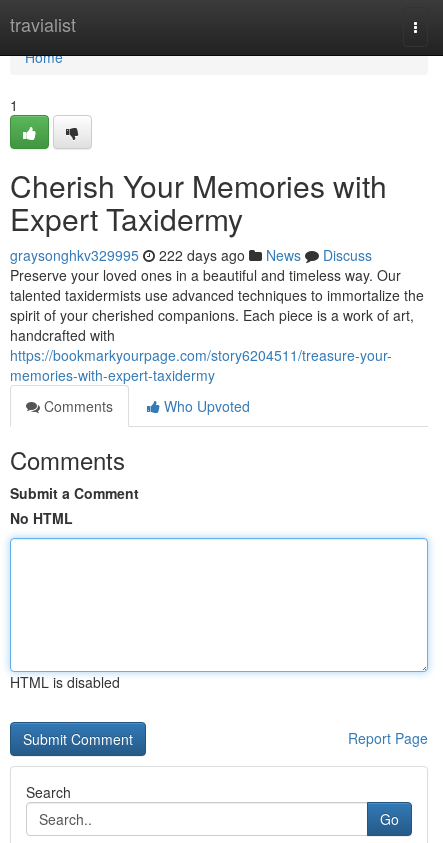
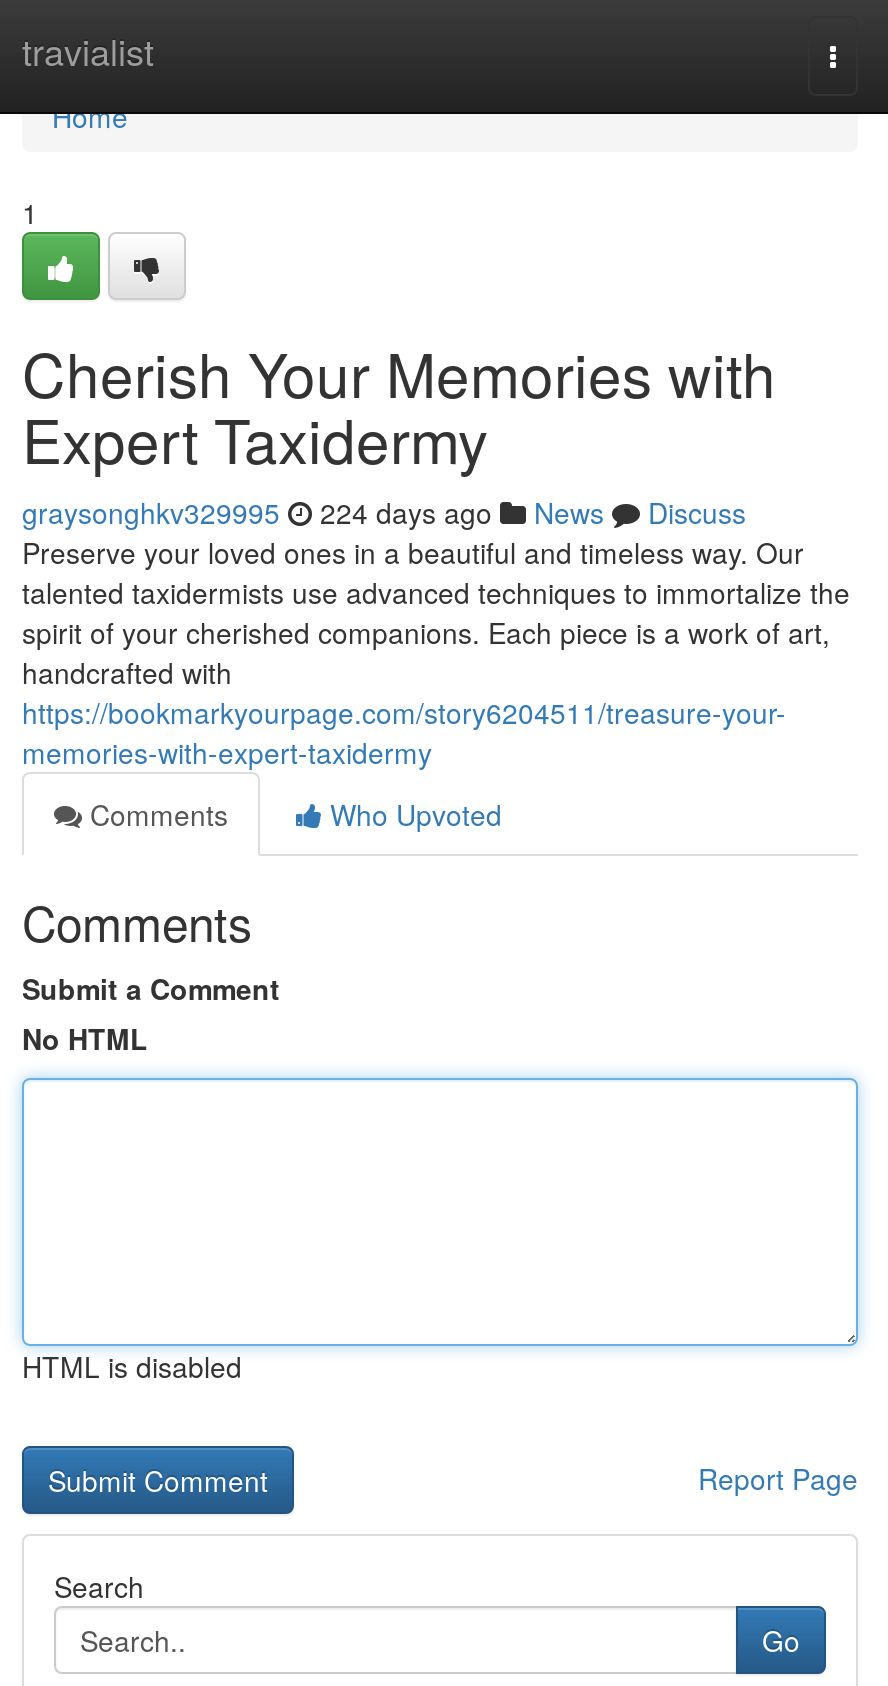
- graysonghkv329995 222 days ago News Discuss
+ graysonghkv329995 224 days ago News Discuss
